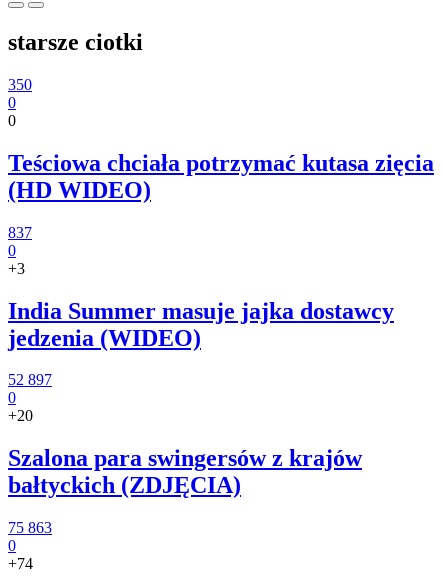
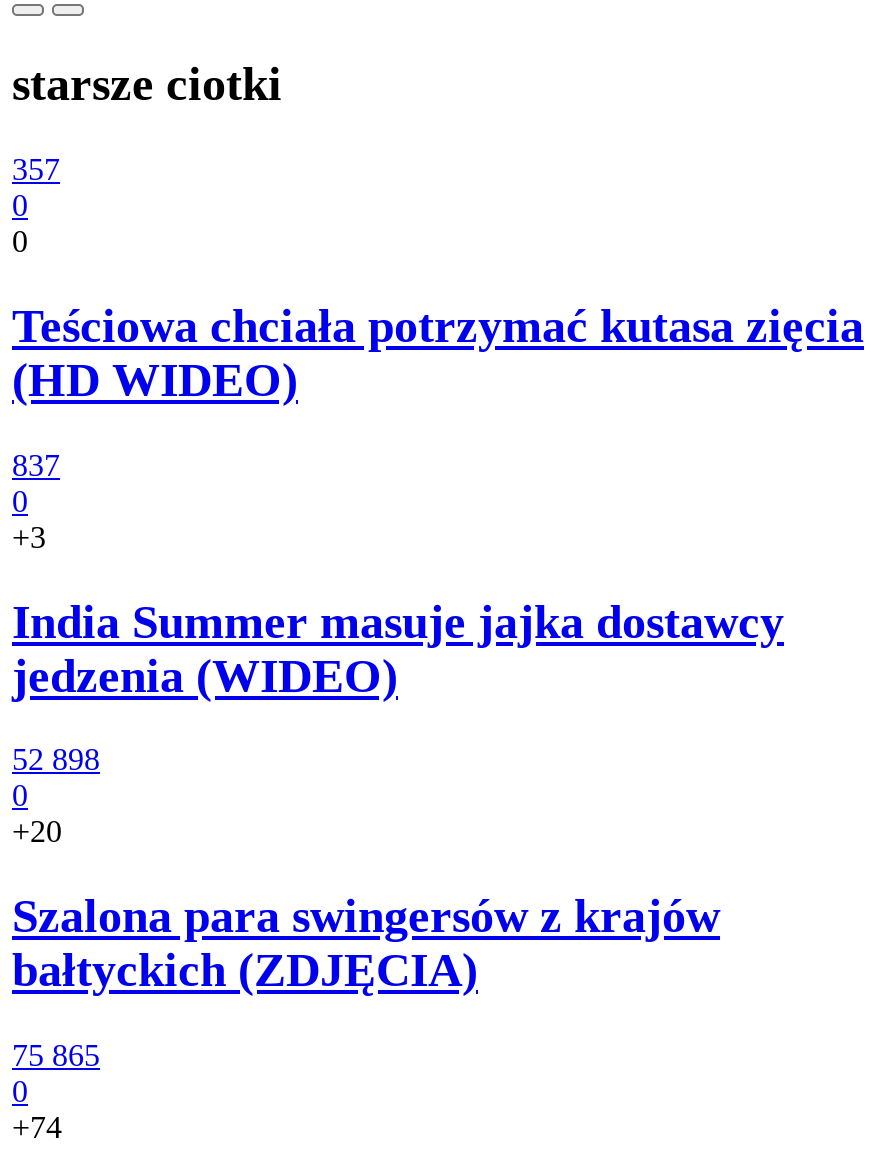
- 350
+ 357

- 52 897
+ 52 898

- 75 863
+ 75 865
